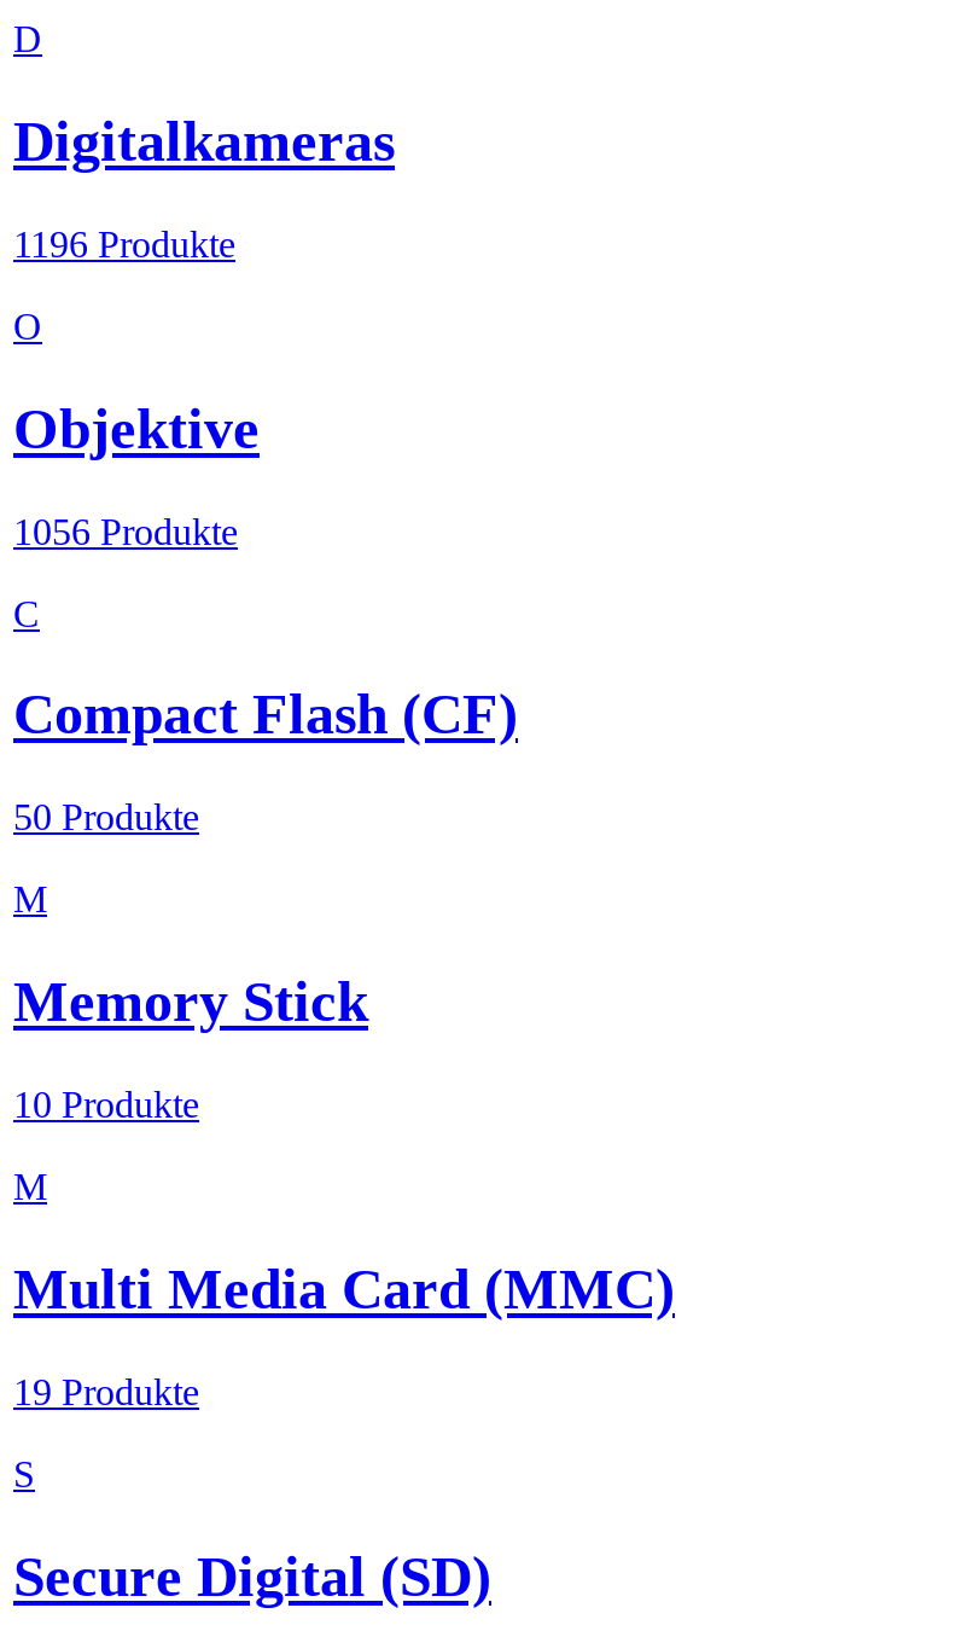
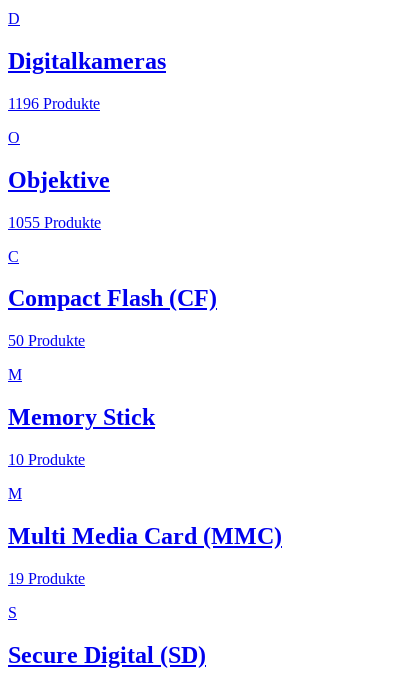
- 1056 Produkte
+ 1055 Produkte
